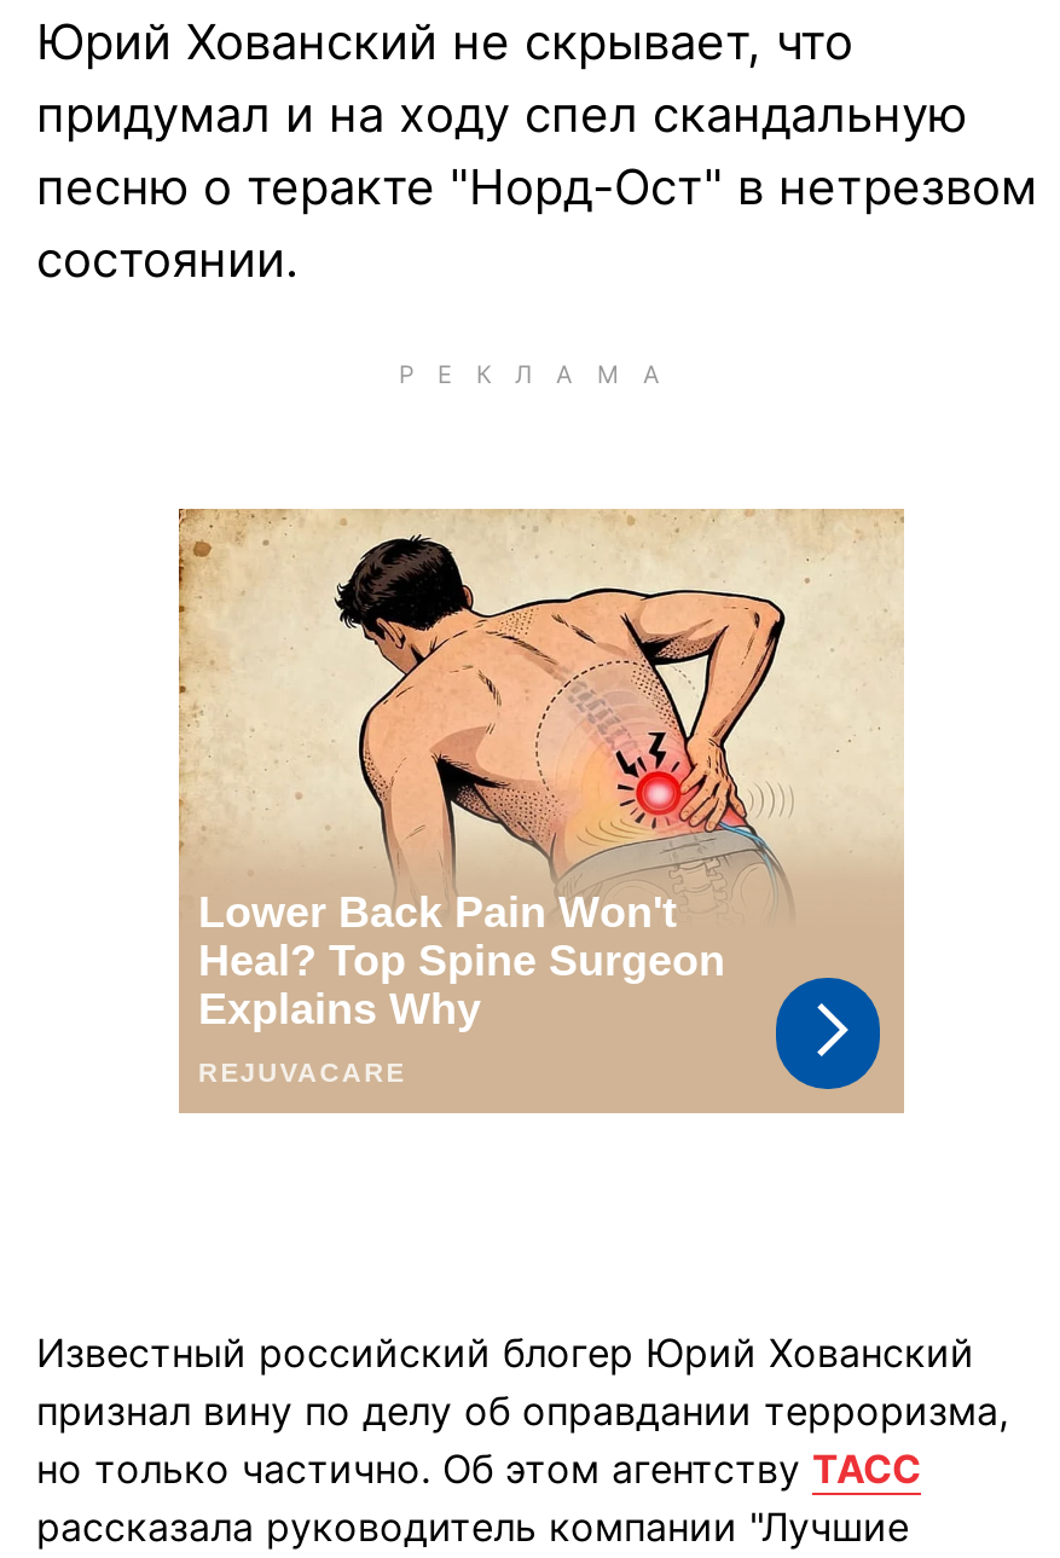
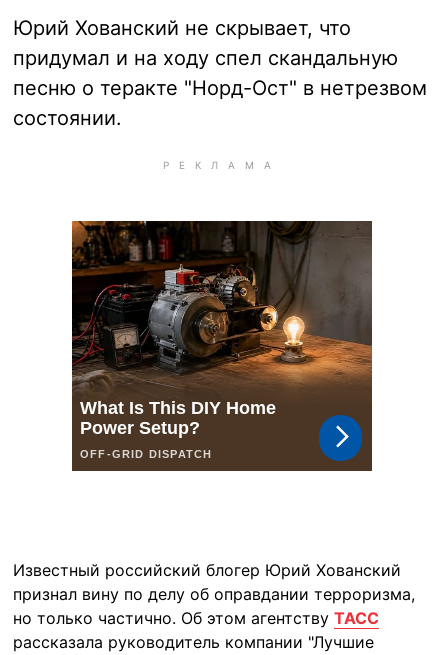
- [image]
+ [image]
